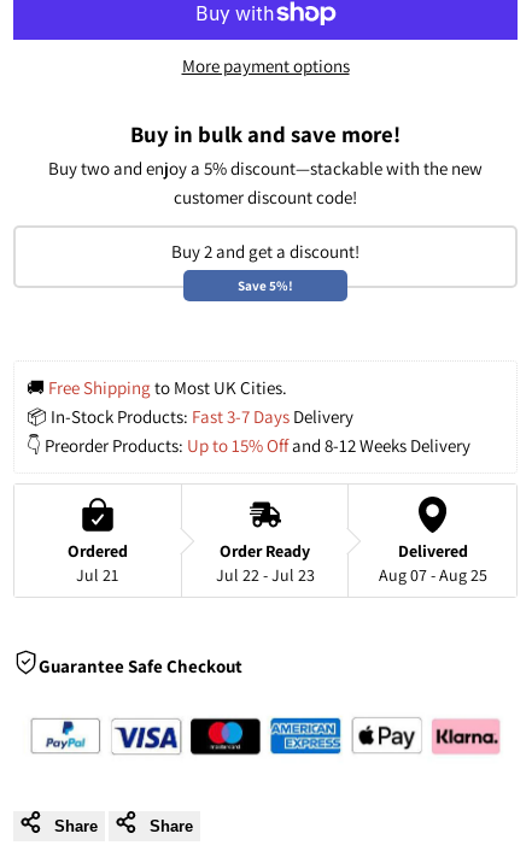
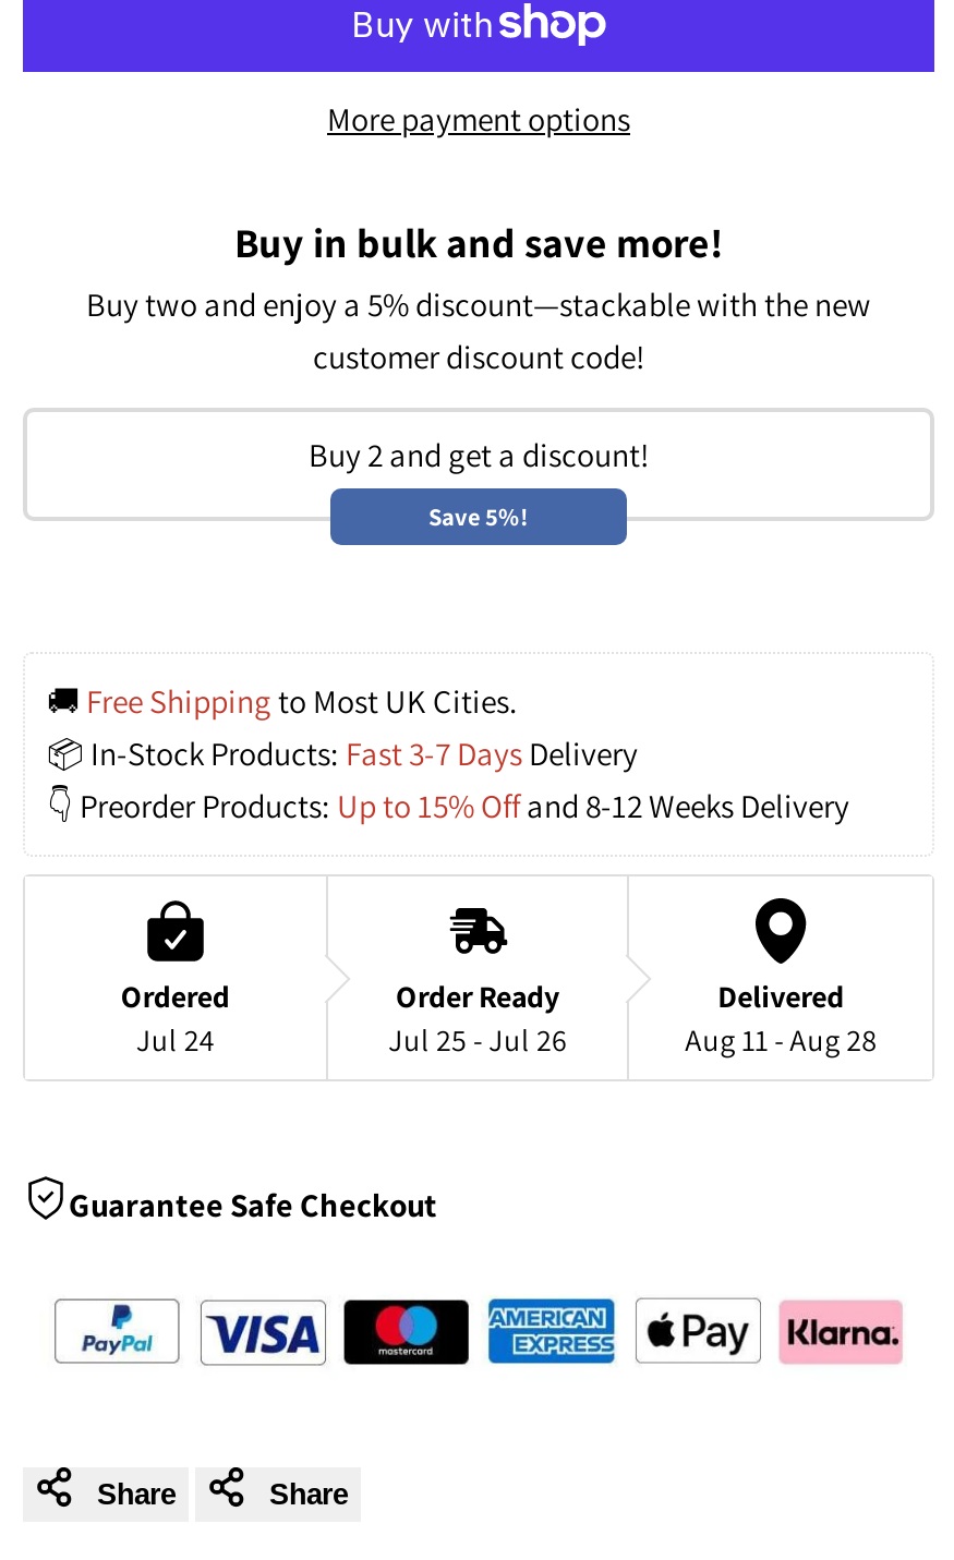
- Jul 21
+ Jul 24

- Jul 22 - Jul 23
+ Jul 25 - Jul 26

- Aug 07 - Aug 25
+ Aug 11 - Aug 28
